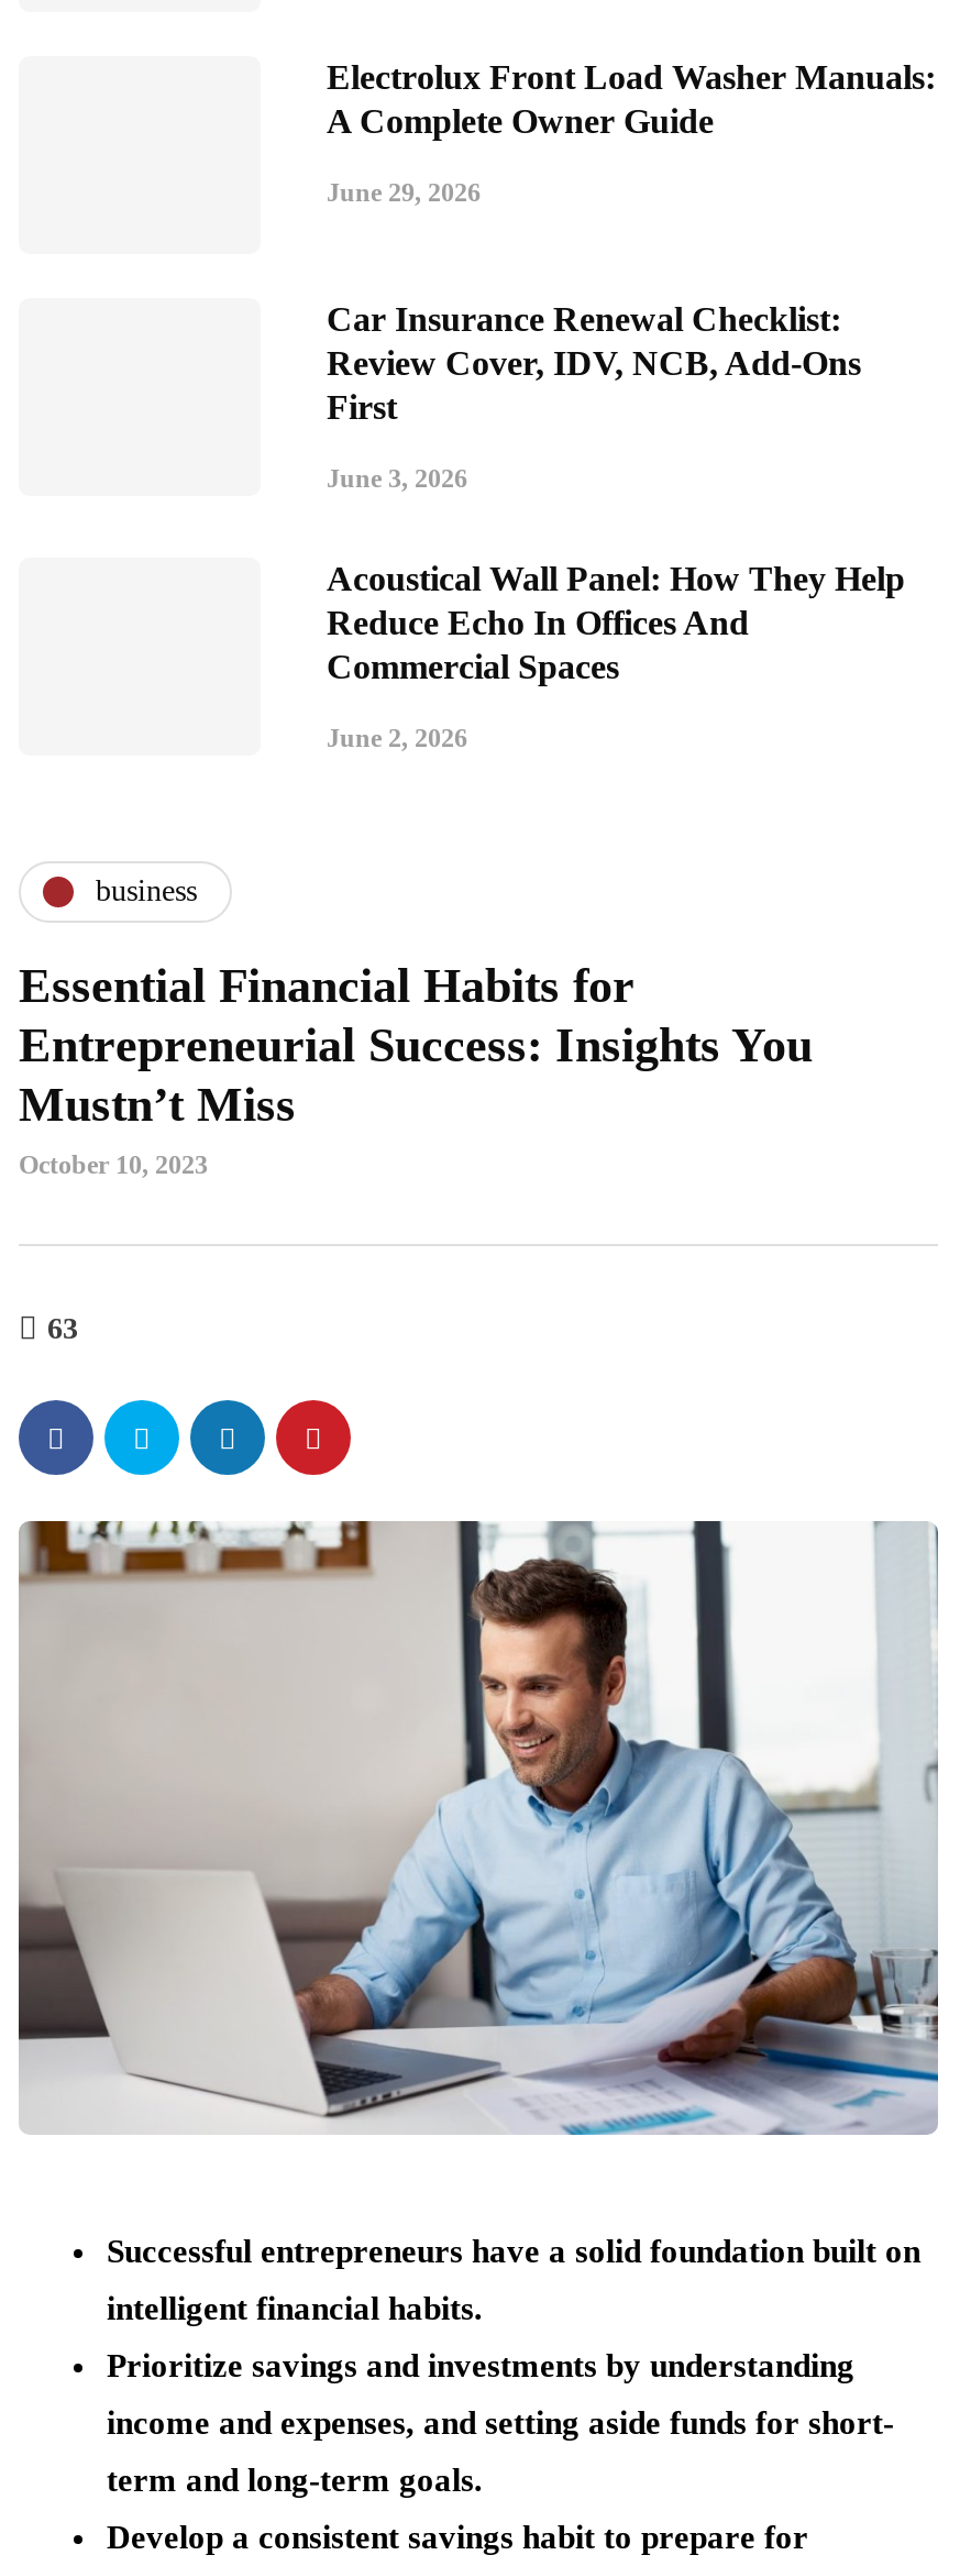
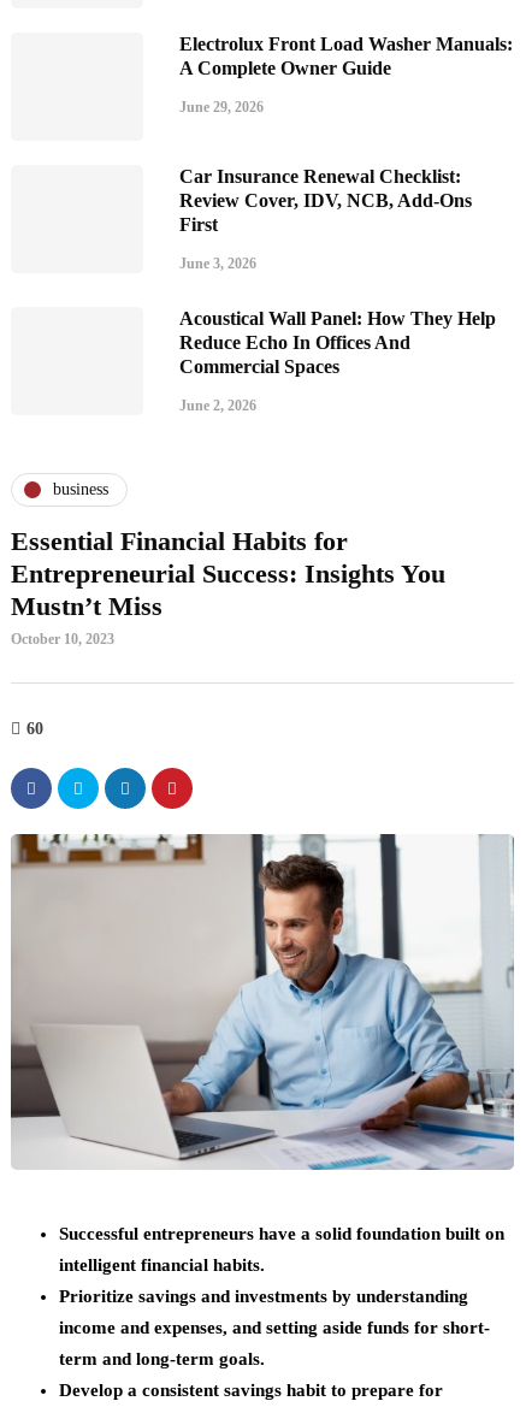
- 63
+ 60
